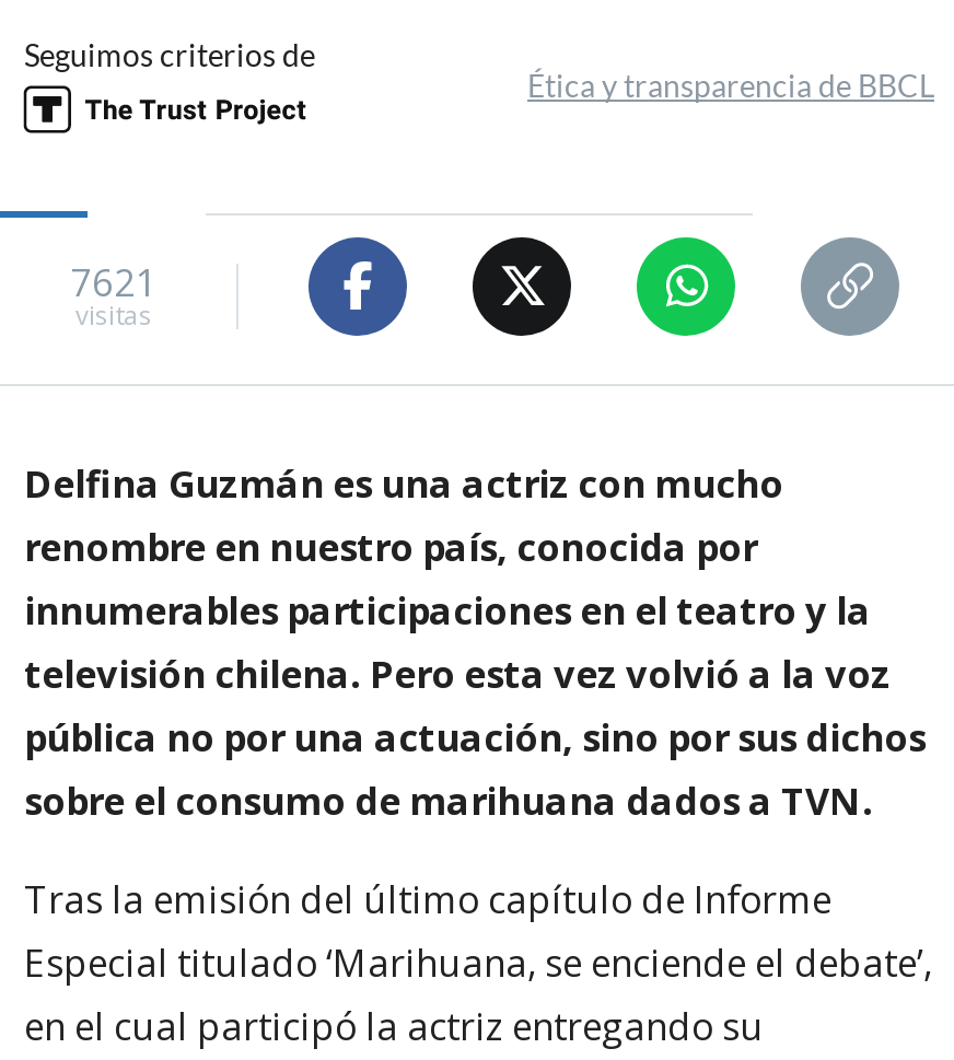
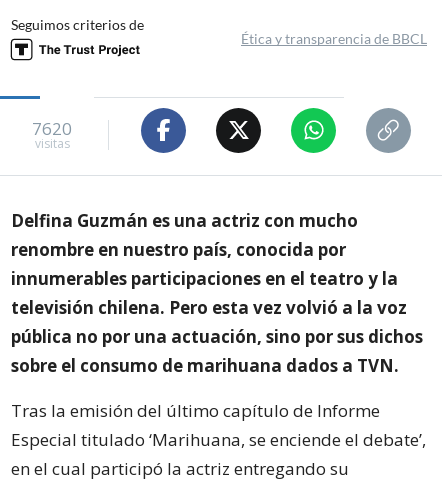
- 7621
+ 7620
